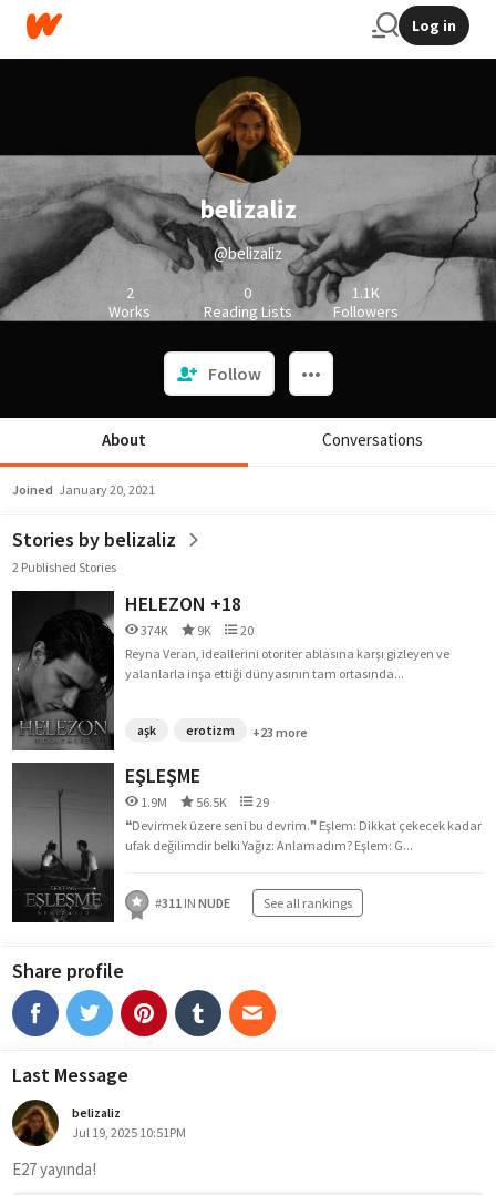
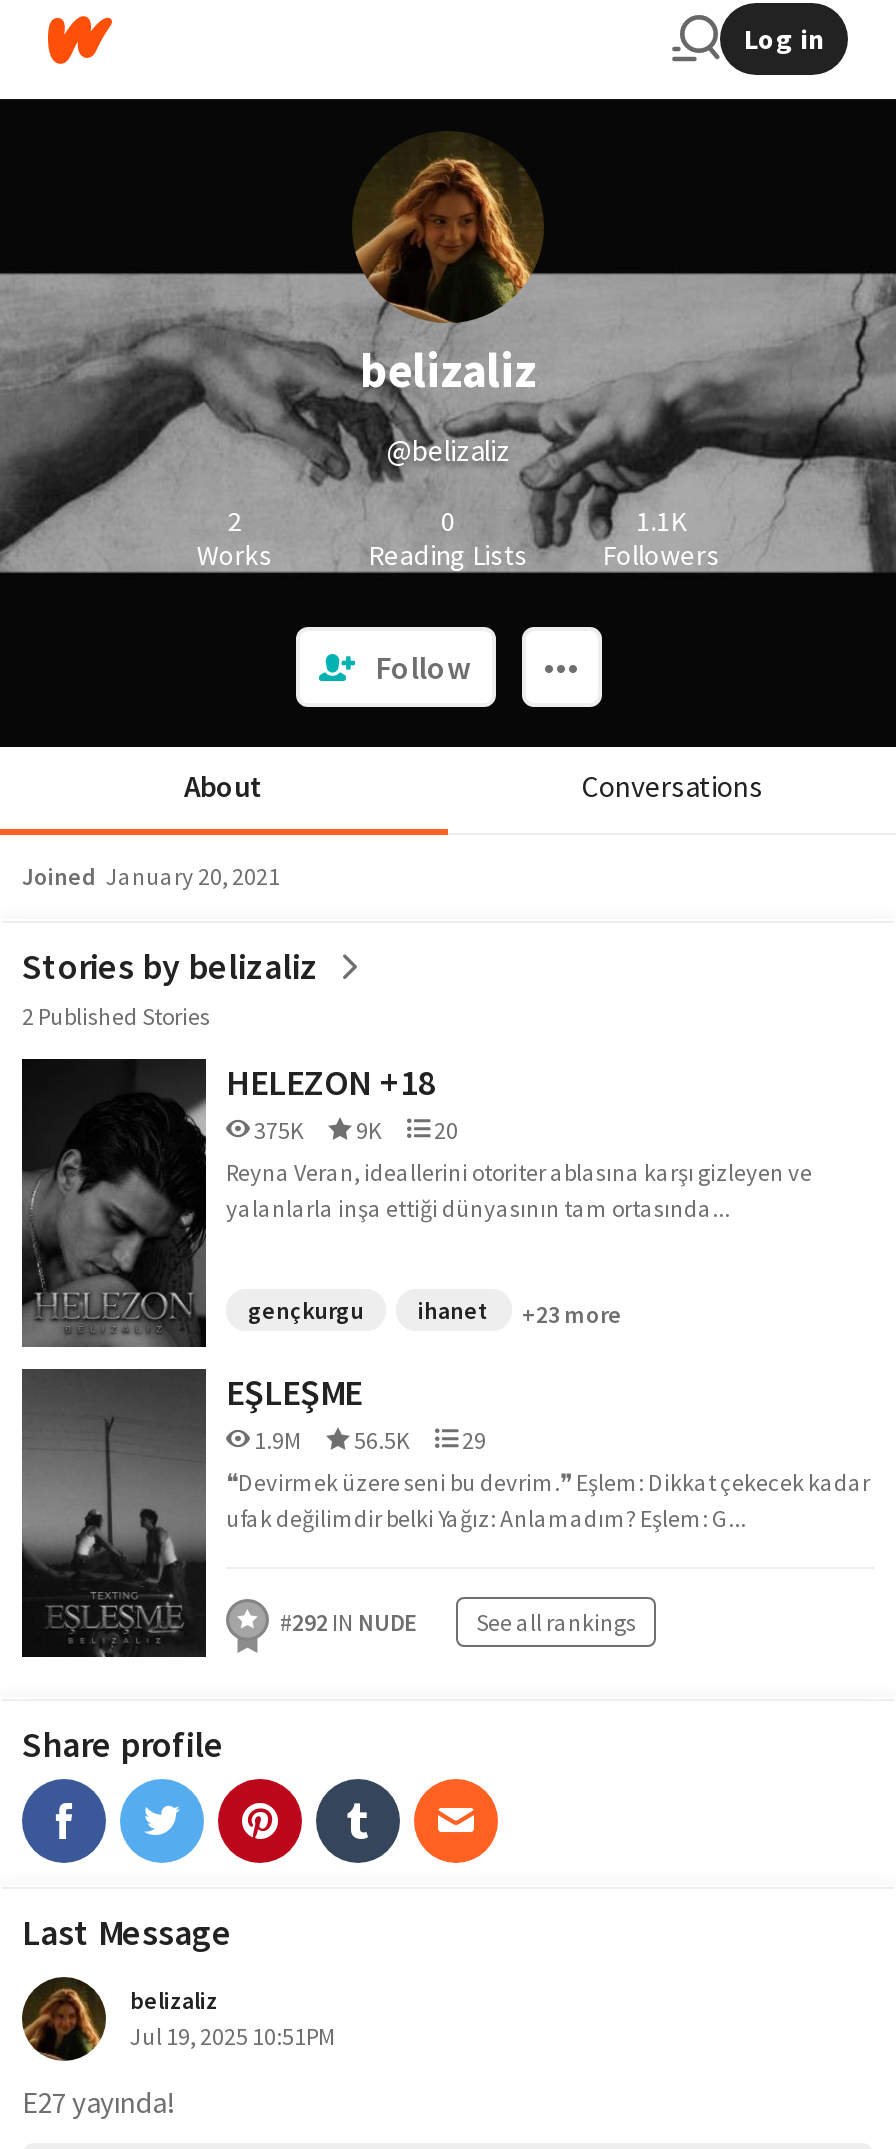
- 374K 9K 20
+ 375K 9K 20

- aşk
- erotizm
+ gençkurgu
+ ihanet

- #311 IN NUDE See all rankings
+ #292 IN NUDE See all rankings
